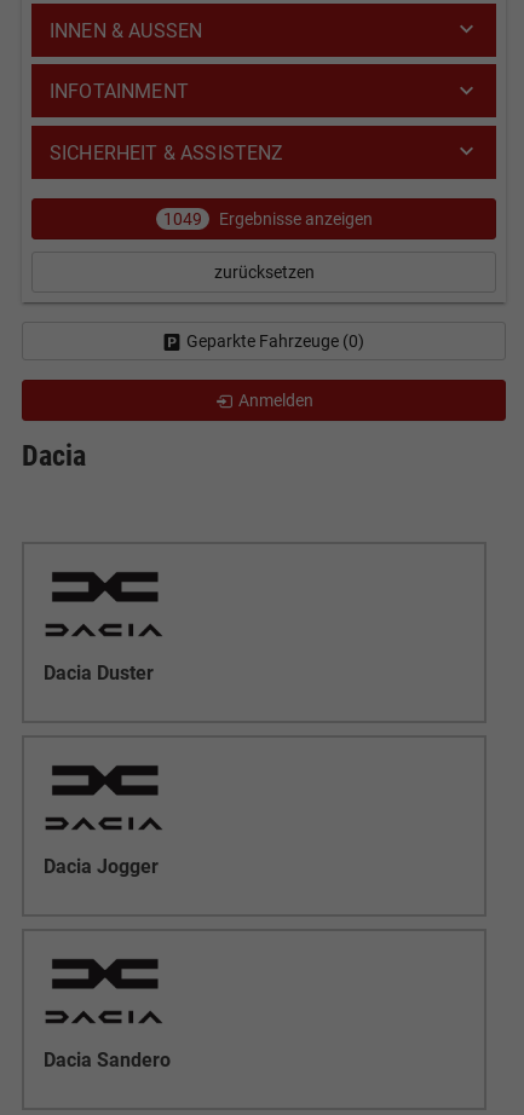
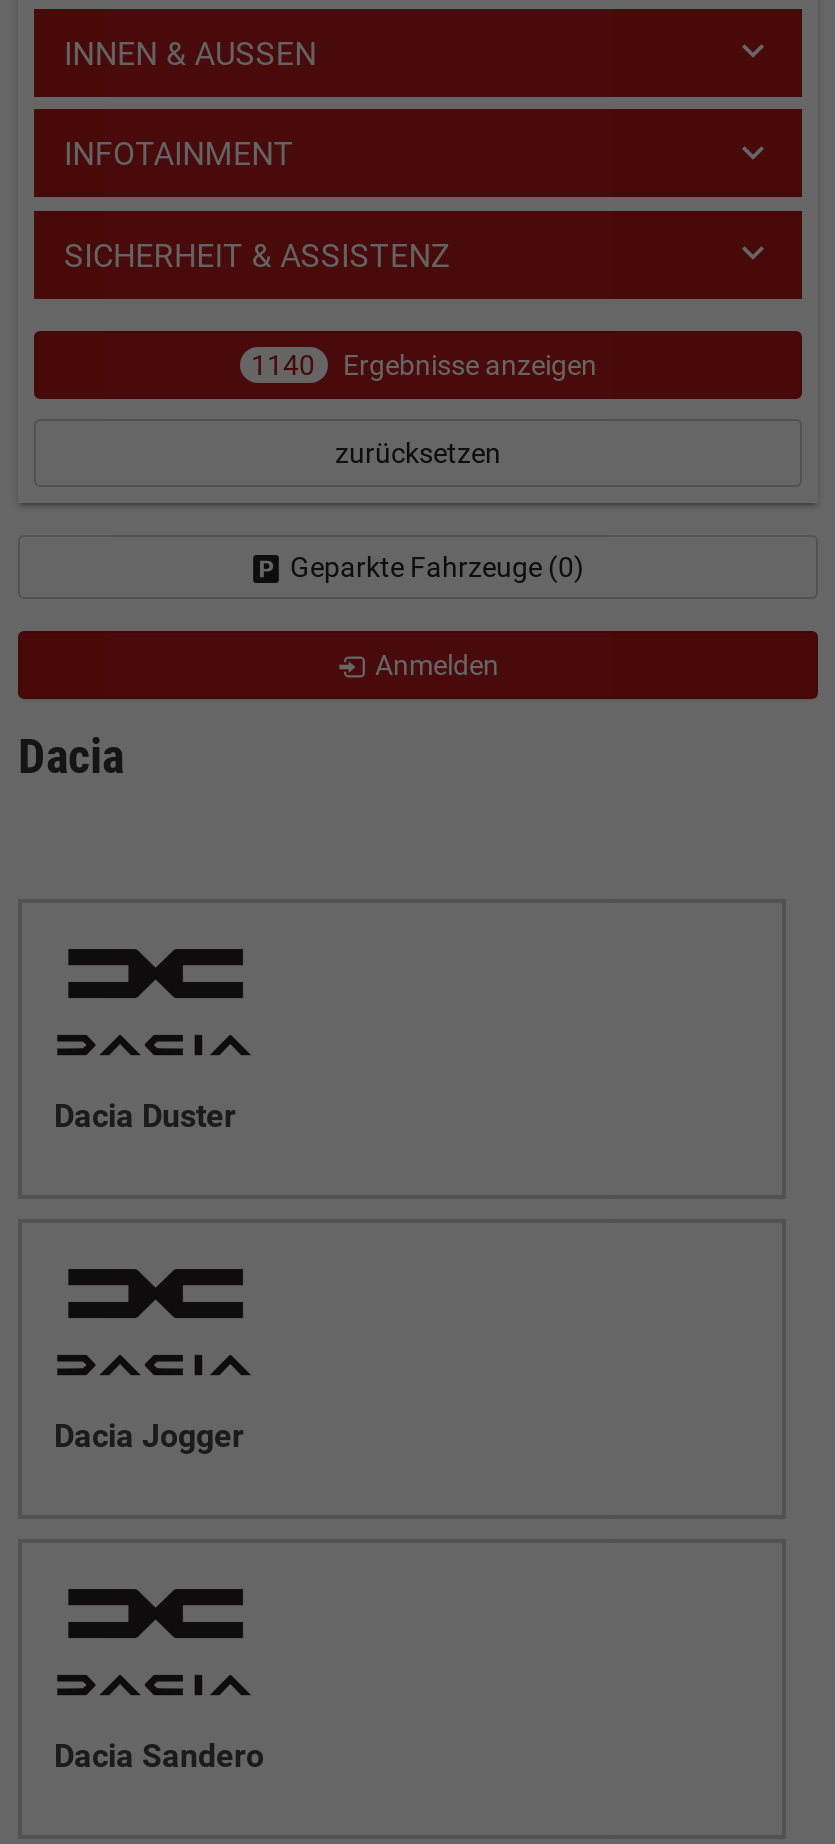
- 1049 Ergebnisse anzeigen
+ 1140 Ergebnisse anzeigen
